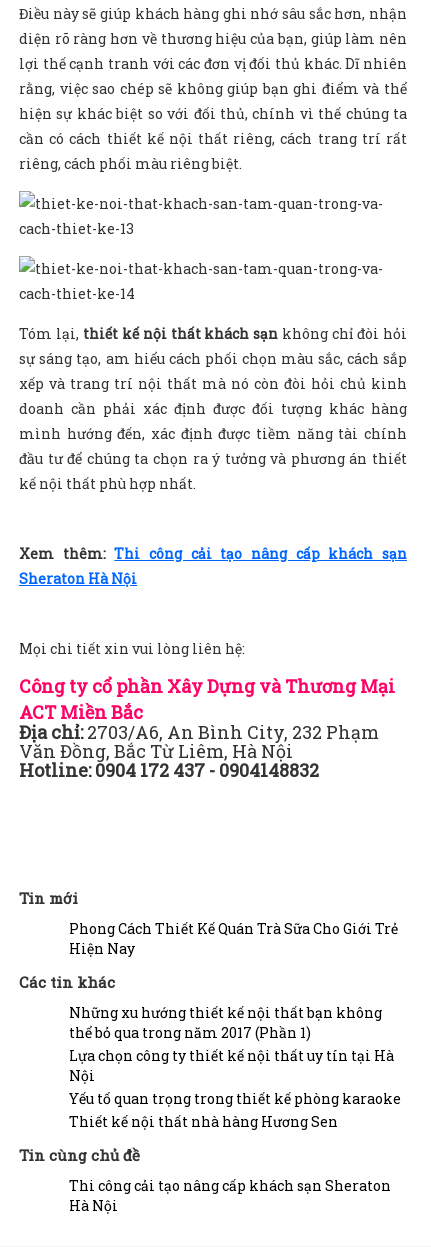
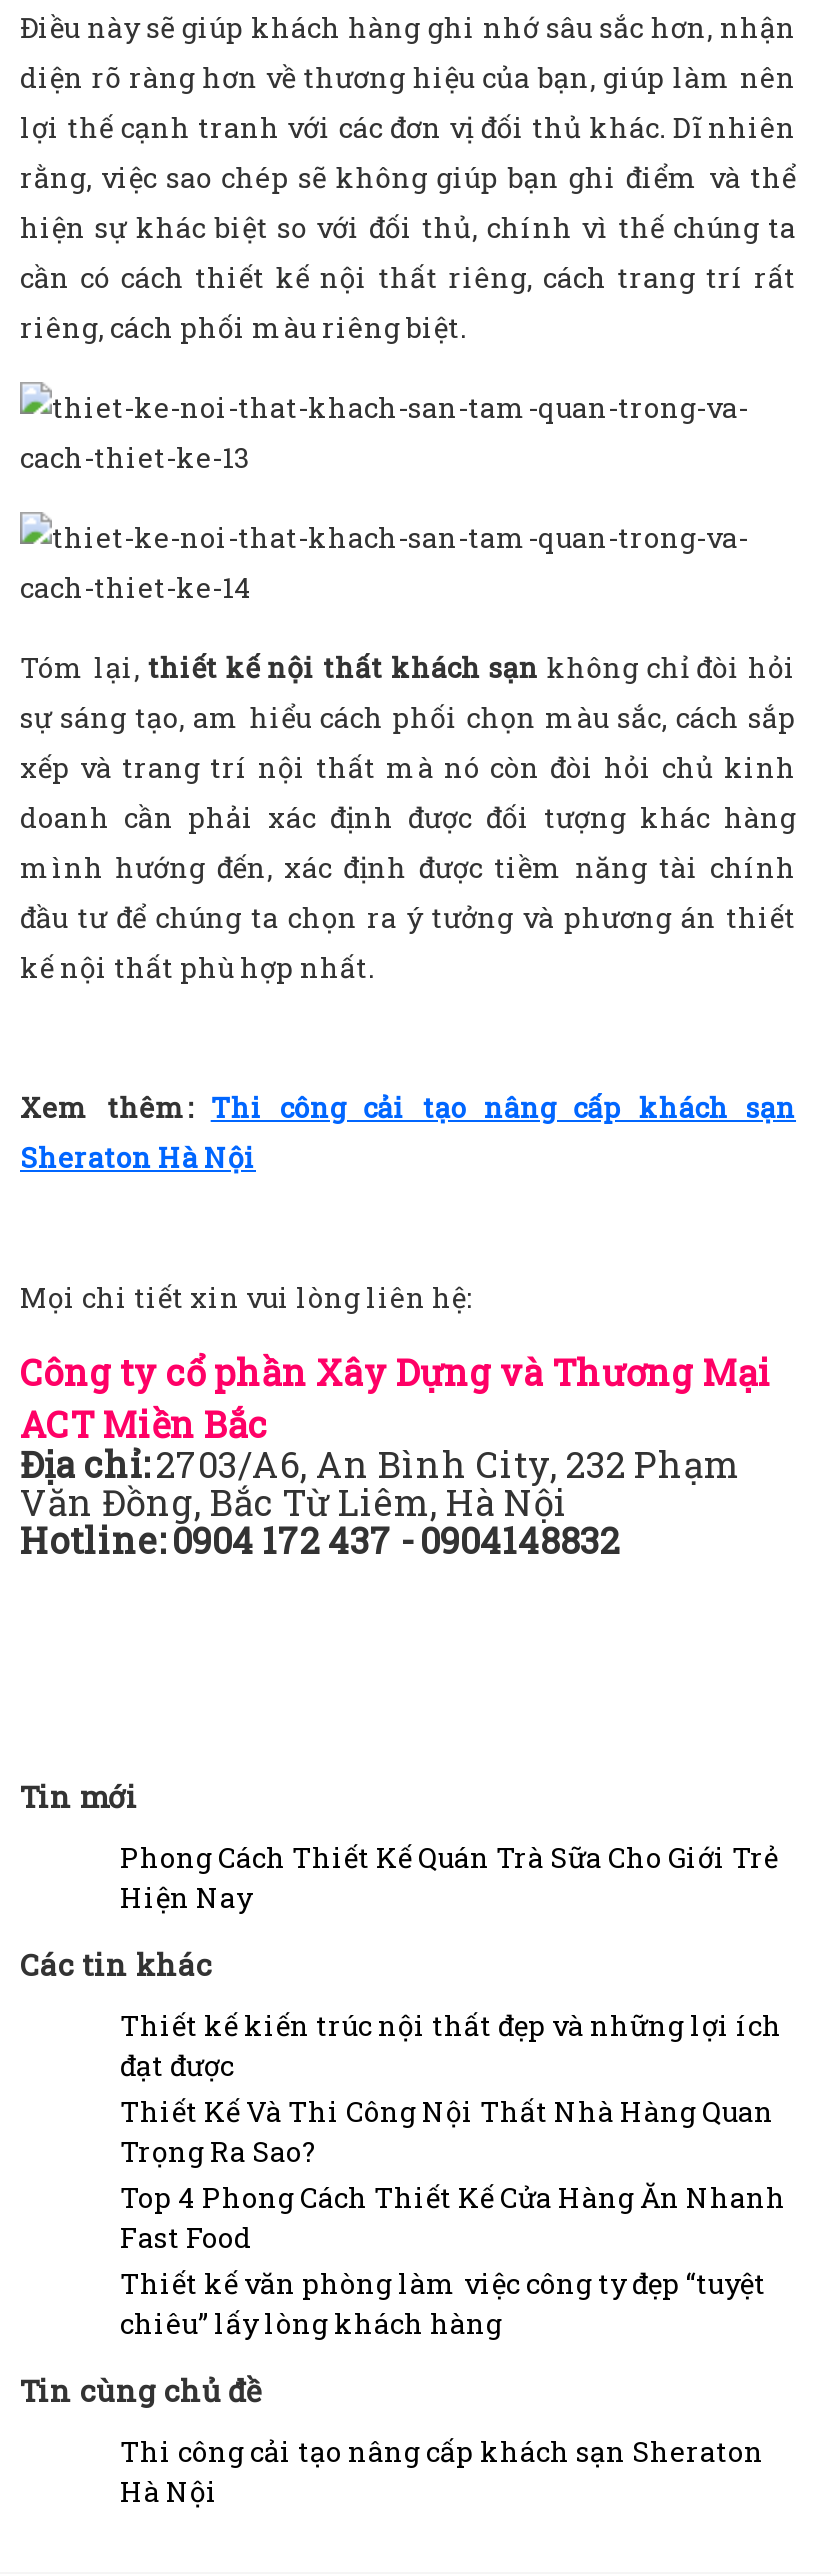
- Những xu hướng thiết kế nội thất bạn không
- thể bỏ qua trong năm 2017 (Phần 1)
- Lựa chọn công ty thiết kế nội thất uy tín tại Hà
- Nội
- Yếu tố quan trọng trong thiết kế phòng karaoke
- Thiết kế nội thất nhà hàng Hương Sen
+ Thiết kế kiến trúc nội thất đẹp và những lợi ích
+ đạt được
+ Thiết Kế Và Thi Công Nội Thất Nhà Hàng Quan
+ Trọng Ra Sao?
+ Top 4 Phong Cách Thiết Kế Cửa Hàng Ăn Nhanh
+ Fast Food
+ Thiết kế văn phòng làm việc công ty đẹp “tuyệt
+ chiêu” lấy lòng khách hàng
